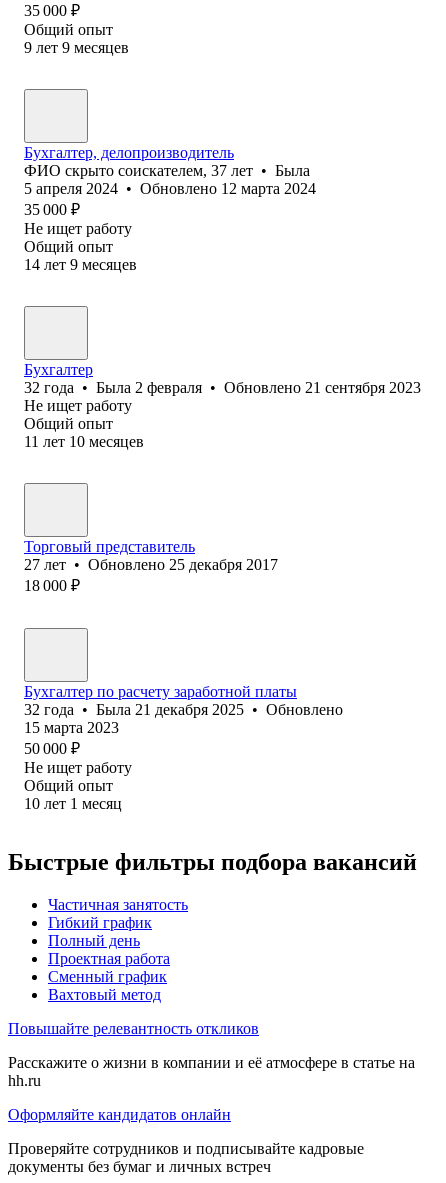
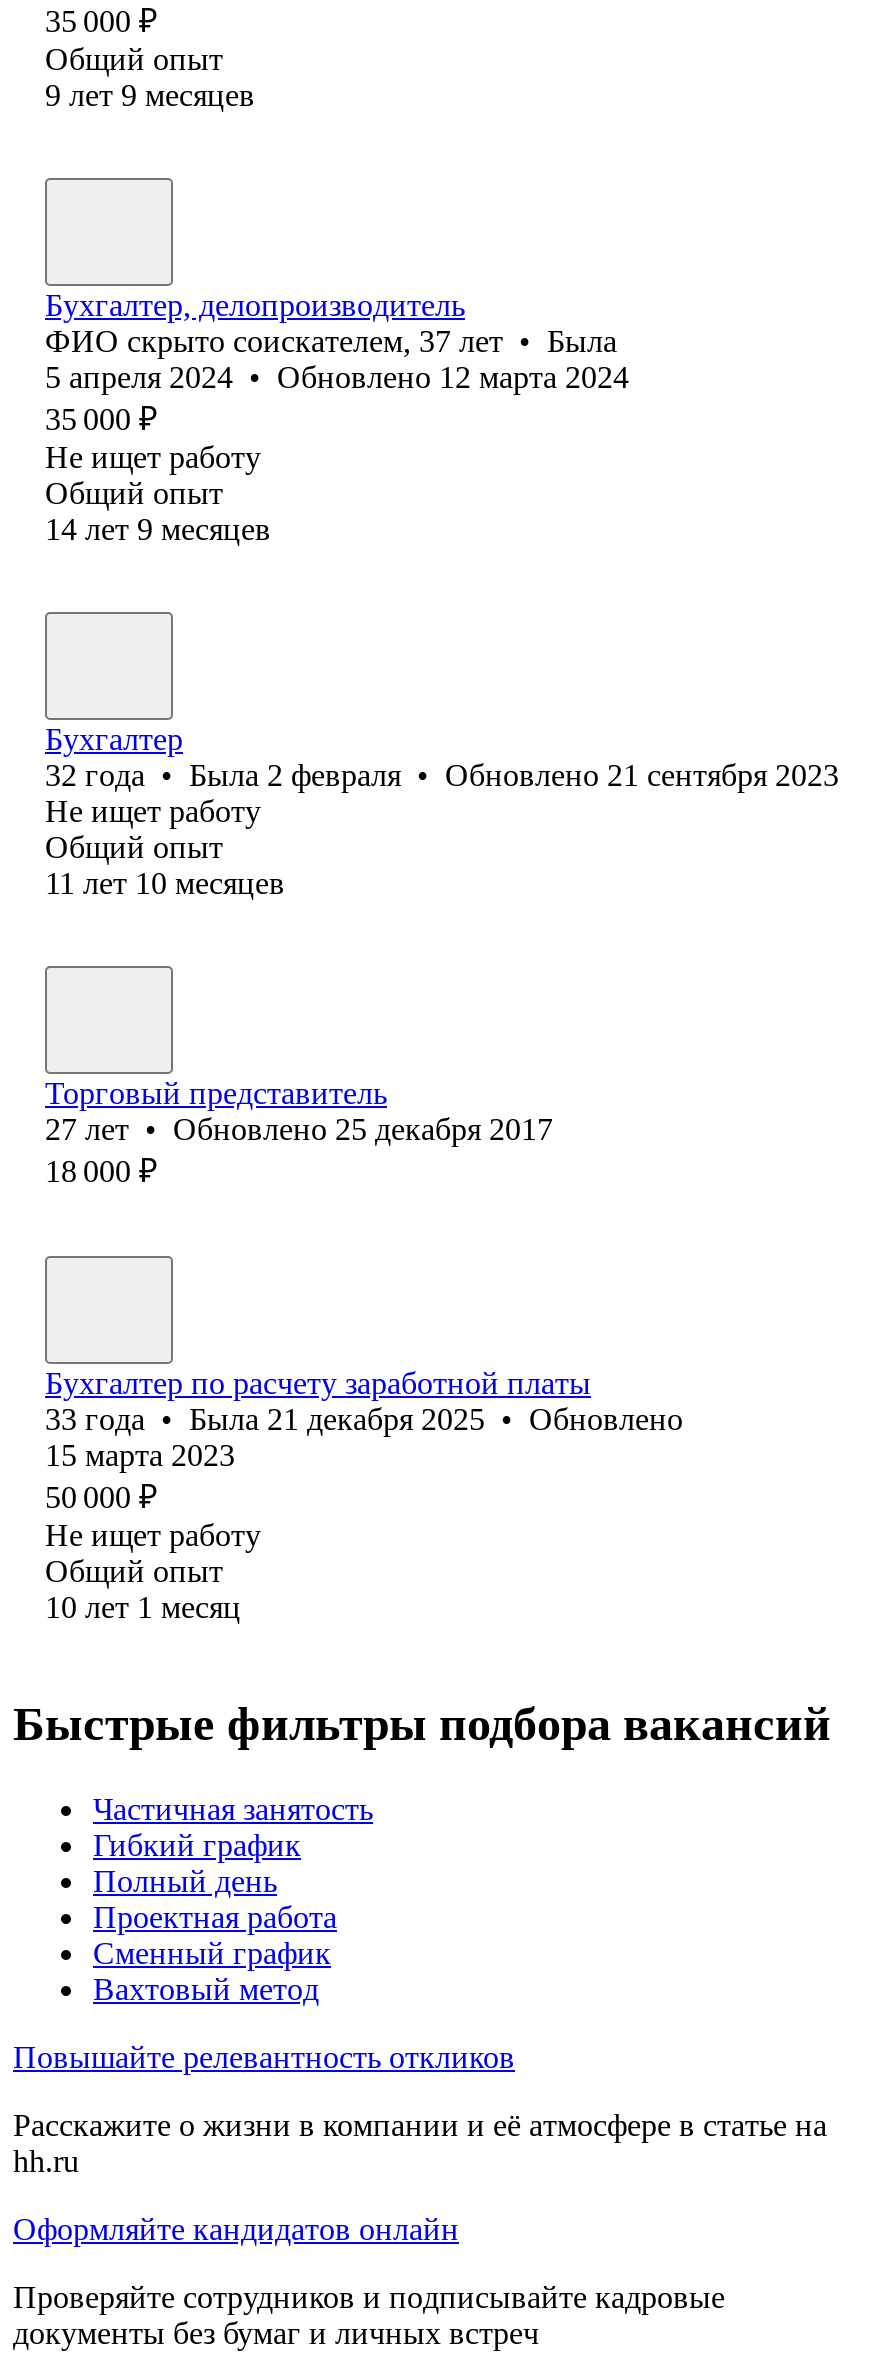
- 32 года • Была 21 декабря 2025 • Обновлено
+ 33 года • Была 21 декабря 2025 • Обновлено
